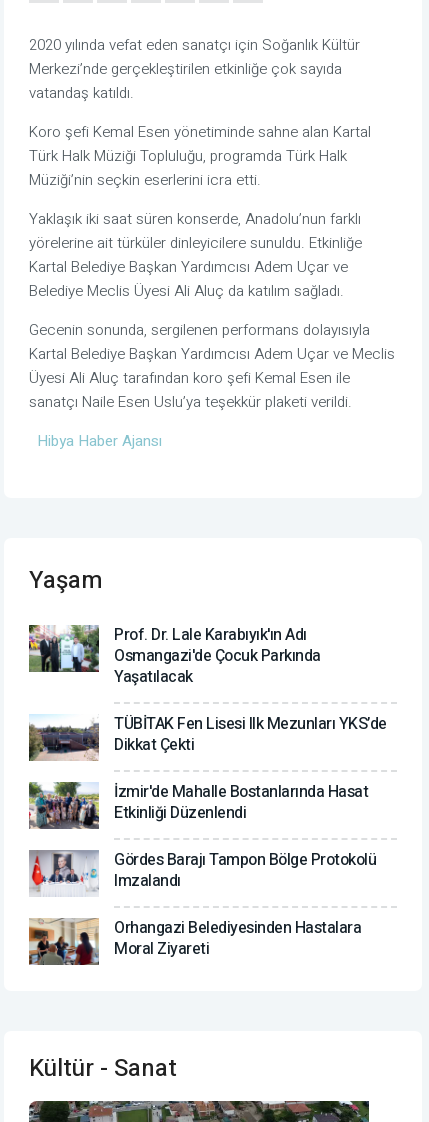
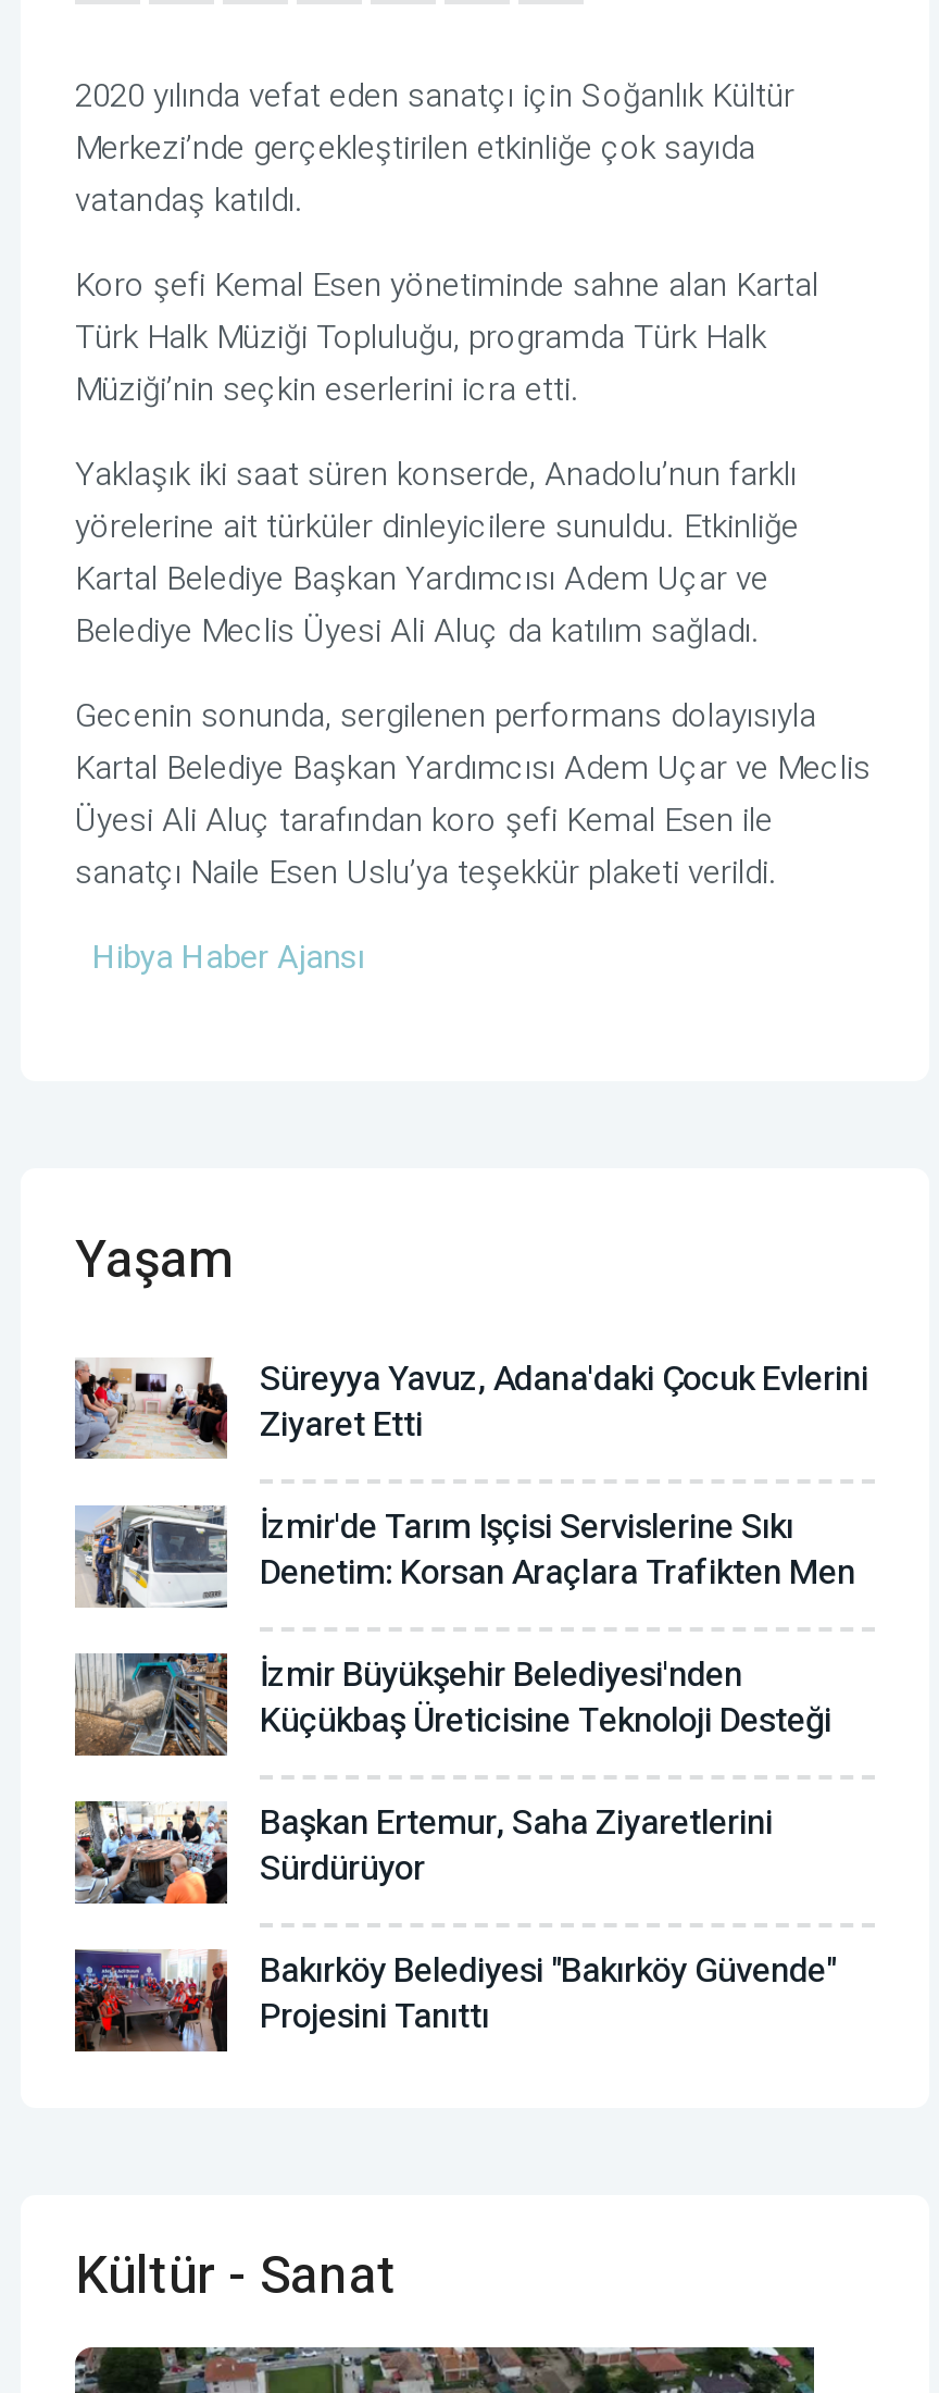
- [image]
- Prof. Dr. Lale Karabıyık'ın Adı
- Osmangazi'de Çocuk Parkında
- Yaşatılacak
+ [image]
+ Süreyya Yavuz, Adana'daki Çocuk Evlerini
+ Ziyaret Etti

- [image]
- TÜBİTAK Fen Lisesi Ilk Mezunları YKS’de
- Dikkat Çekti
+ [image]
+ İzmir'de Tarım Işçisi Servislerine Sıkı
+ Denetim: Korsan Araçlara Trafikten Men

- [image]
- İzmir'de Mahalle Bostanlarında Hasat
- Etkinliği Düzenlendi
+ [image]
+ İzmir Büyükşehir Belediyesi'nden
+ Küçükbaş Üreticisine Teknoloji Desteği

- [image]
- Gördes Barajı Tampon Bölge Protokolü
- Imzalandı
+ [image]
+ Başkan Ertemur, Saha Ziyaretlerini
+ Sürdürüyor

- [image]
- Orhangazi Belediyesinden Hastalara
- Moral Ziyareti
+ [image]
+ Bakırköy Belediyesi "Bakırköy Güvende"
+ Projesini Tanıttı
